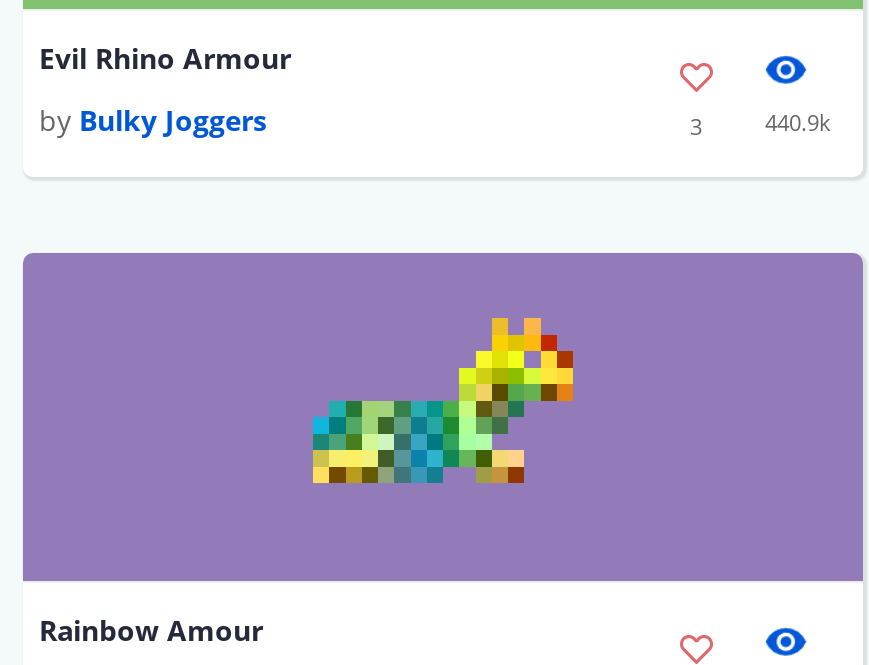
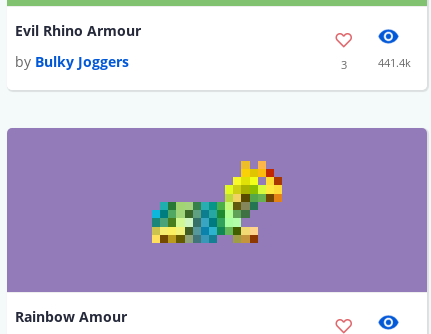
- 440.9k
+ 441.4k
